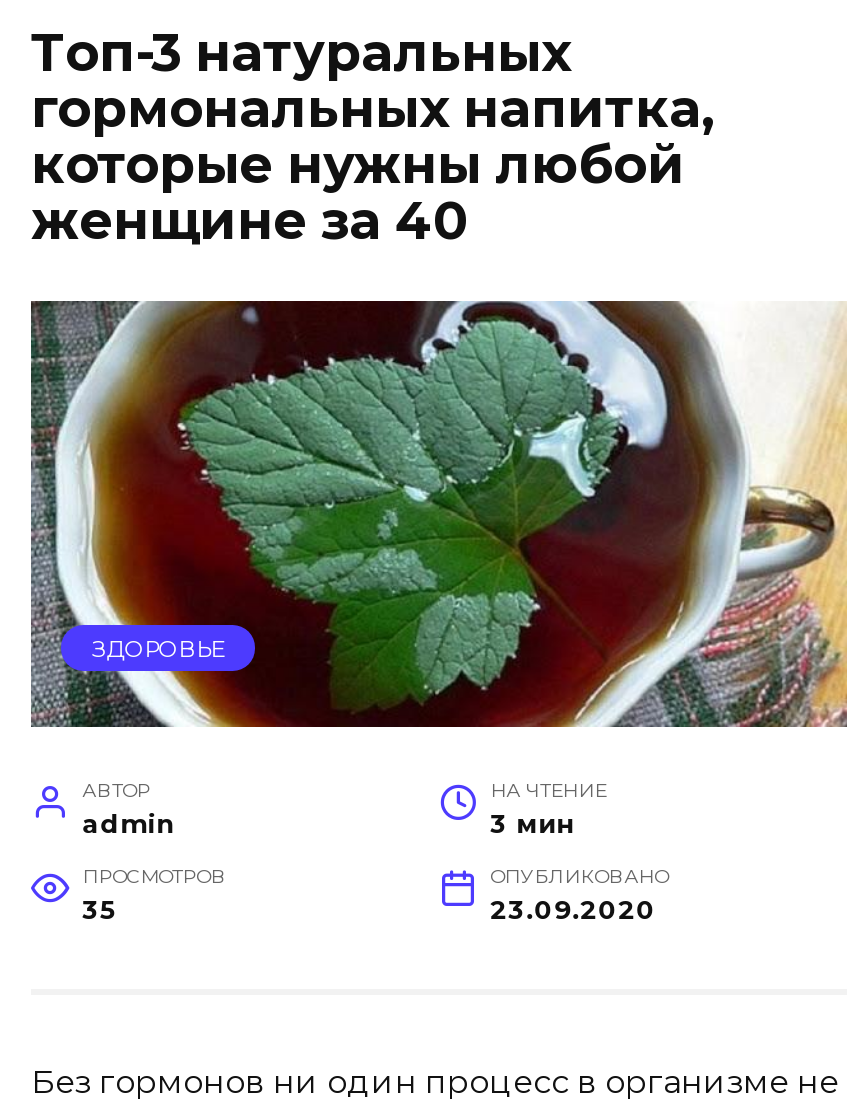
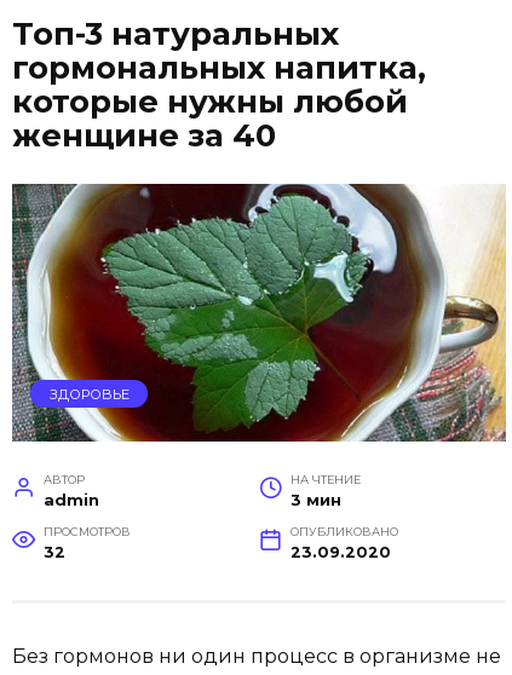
- 35
+ 32
